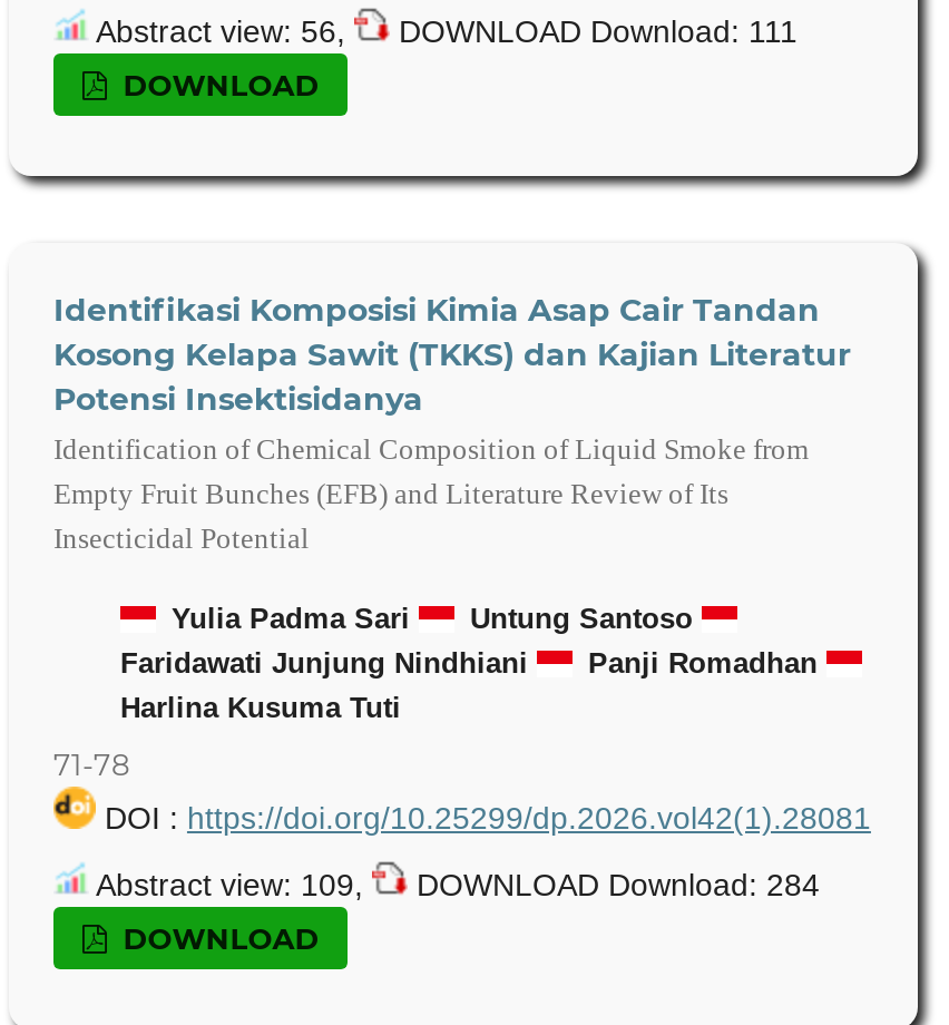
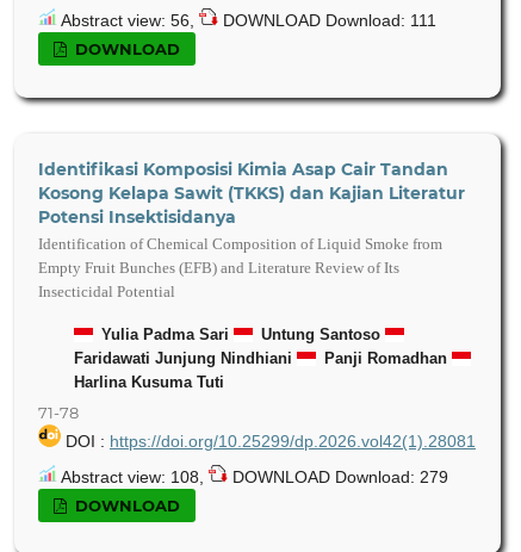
- Abstract view: 109,
+ Abstract view: 108,

- DOWNLOAD Download: 284
+ DOWNLOAD Download: 279
